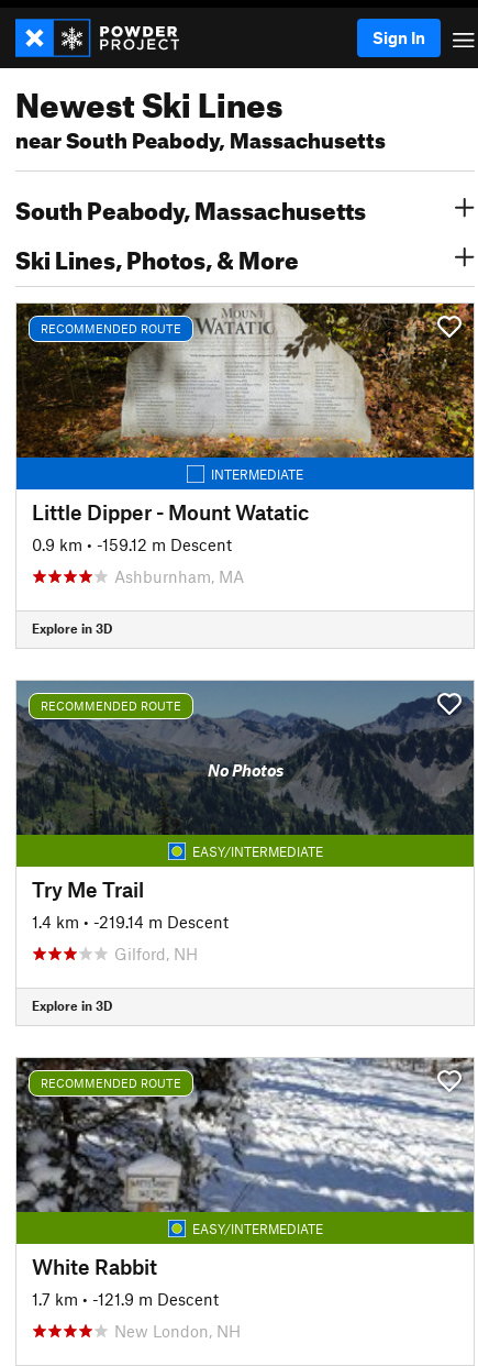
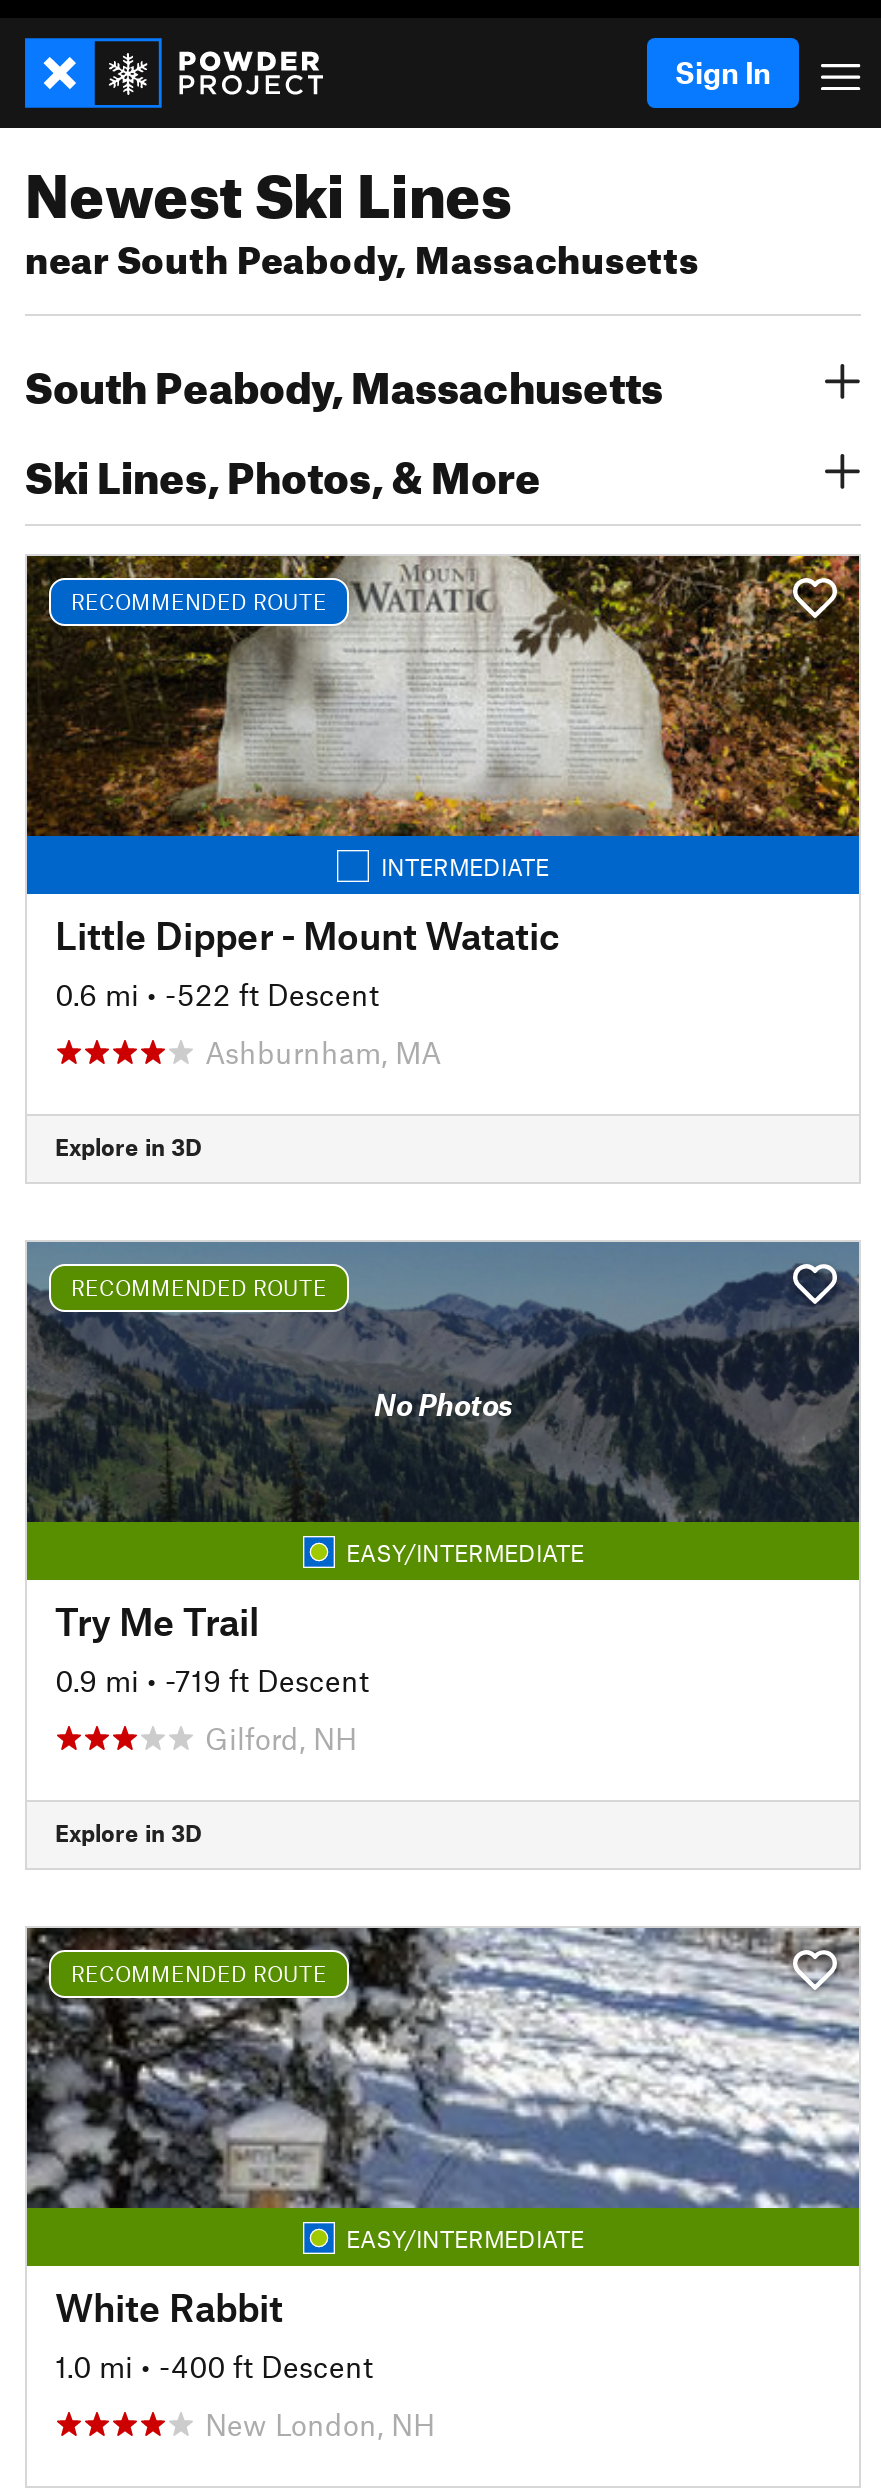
- 0.9 km • -159.12 m Descent
+ 0.6 mi • -522 ft Descent

- 1.4 km • -219.14 m Descent
+ 0.9 mi • -719 ft Descent

- 1.7 km • -121.9 m Descent
+ 1.0 mi • -400 ft Descent
